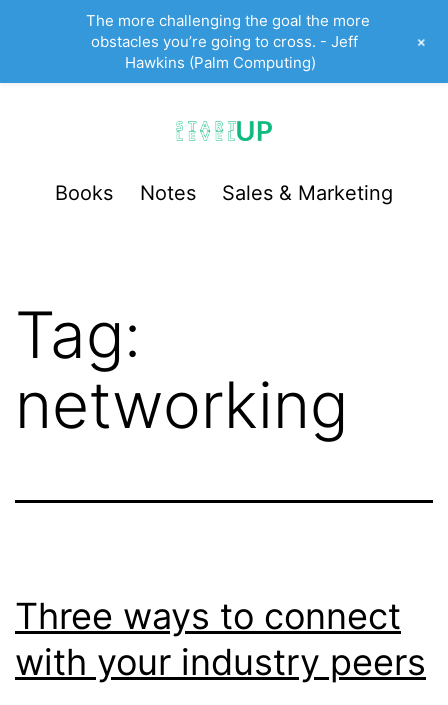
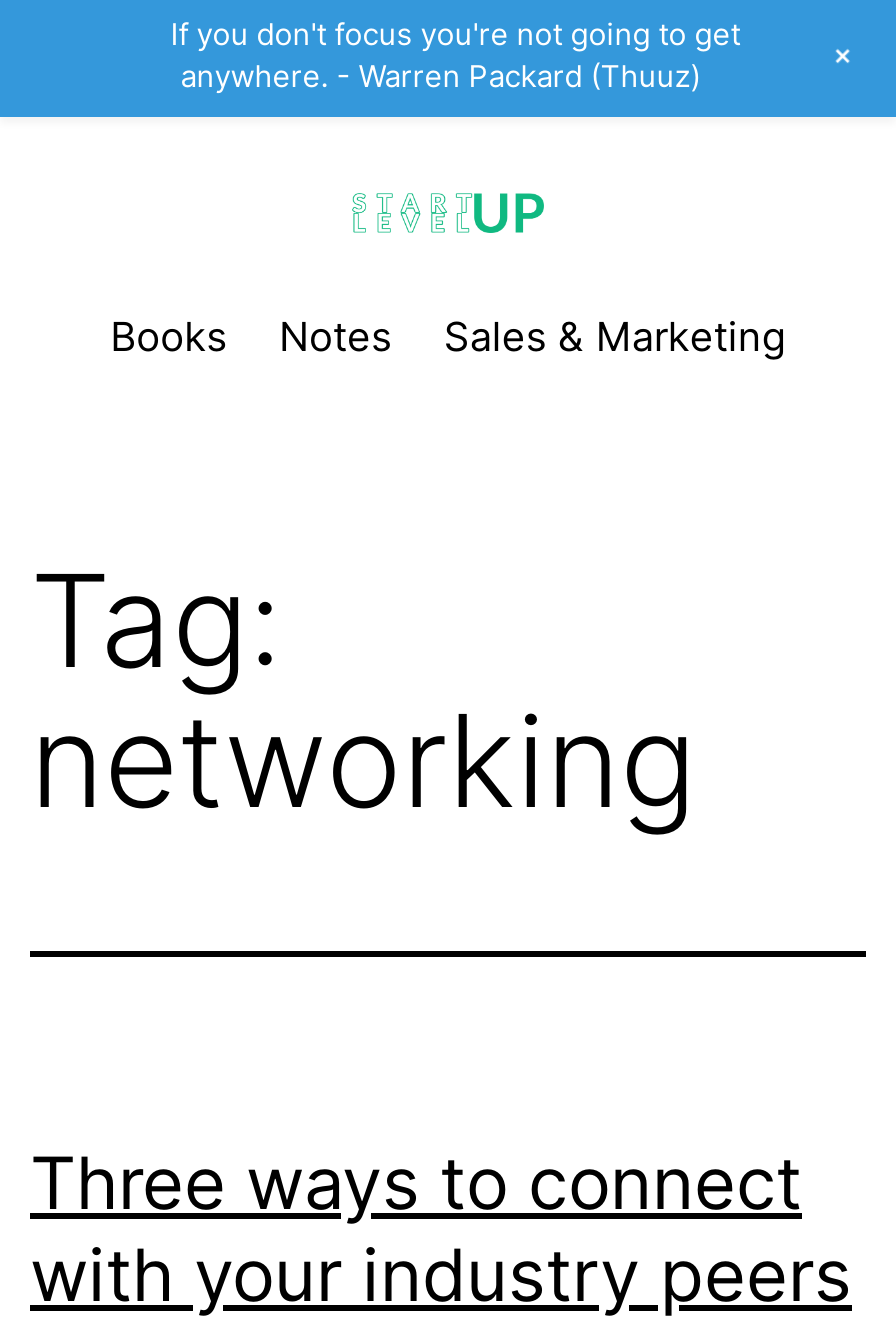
- The more challenging the goal the more
- obstacles you’re going to cross. - Jeff
- Hawkins (Palm Computing)
+ If you don't focus you're not going to get
+ anywhere. - Warren Packard (Thuuz)
